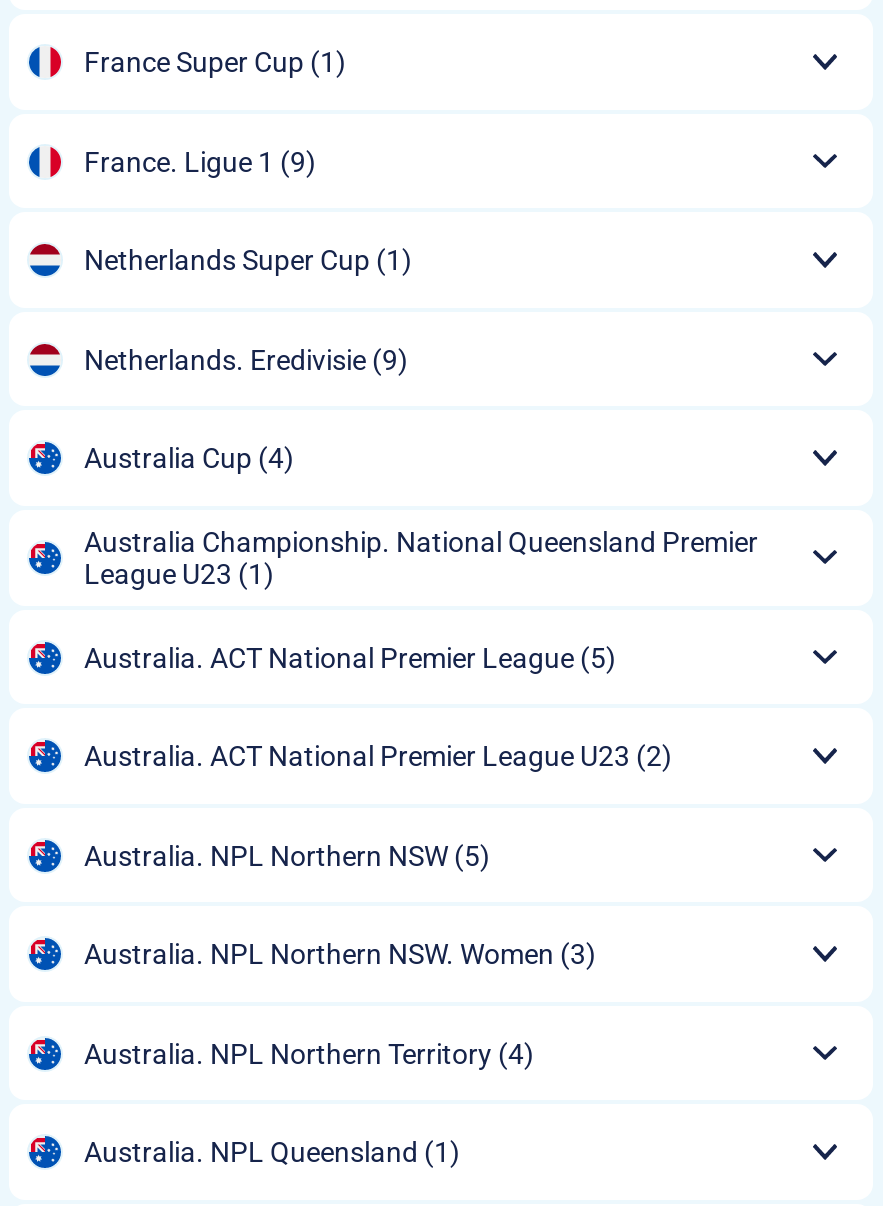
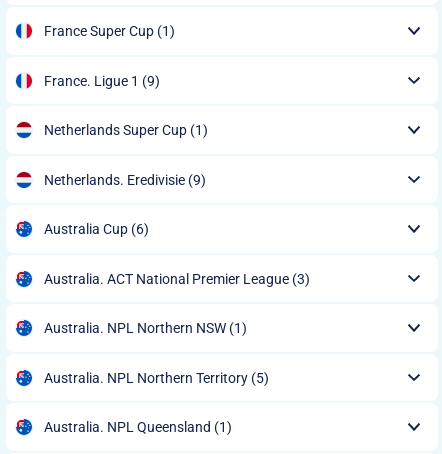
- Australia Cup (4)
- Australia Championship. National Queensland Premier
- League U23 (1)
- Australia. ACT National Premier League (5)
- Australia. ACT National Premier League U23 (2)
- Australia. NPL Northern NSW (5)
- Australia. NPL Northern NSW. Women (3)
- Australia. NPL Northern Territory (4)
+ Australia Cup (6)
+ Australia. ACT National Premier League (3)
+ Australia. NPL Northern NSW (1)
+ Australia. NPL Northern Territory (5)
